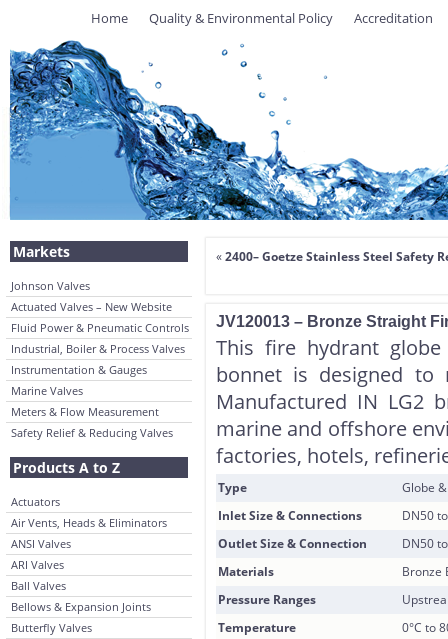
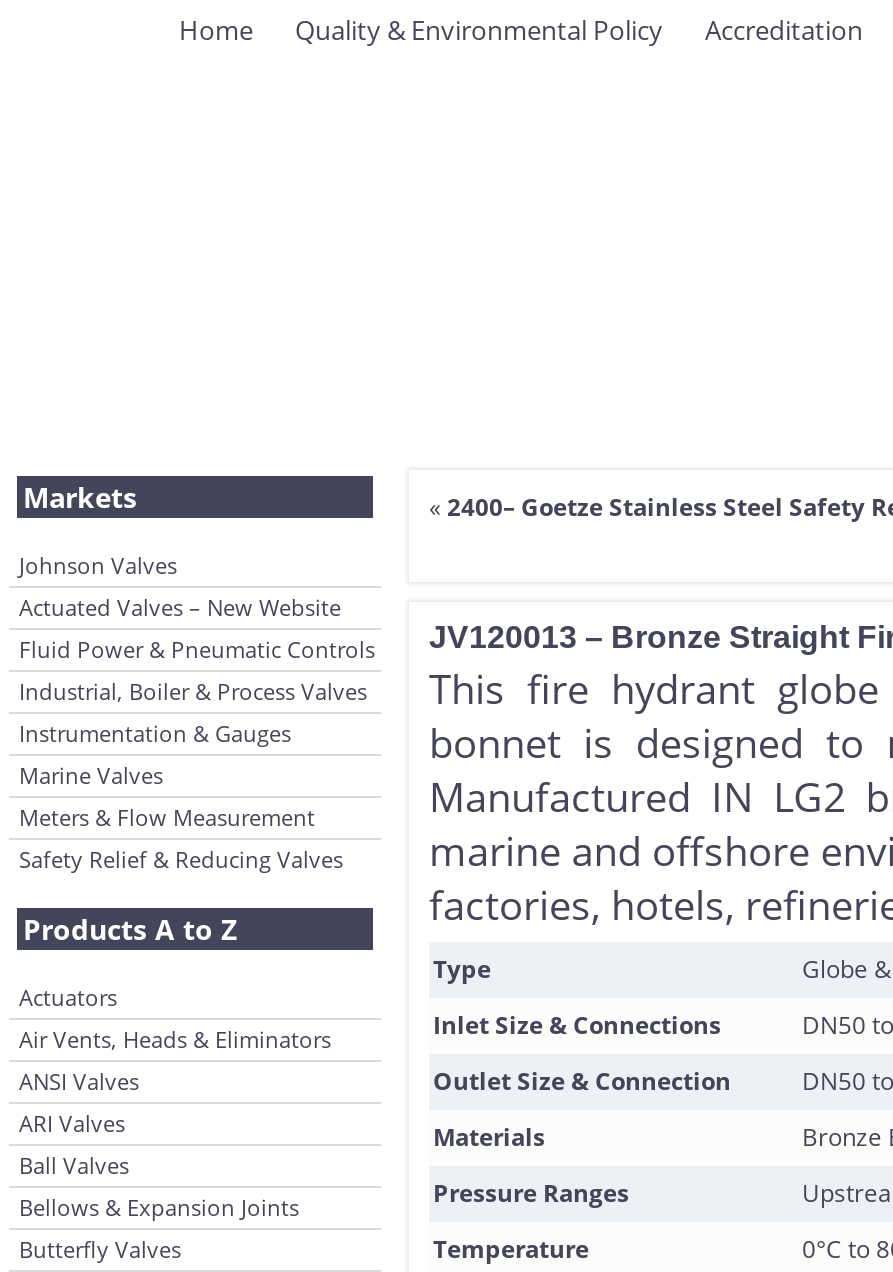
- [image]
